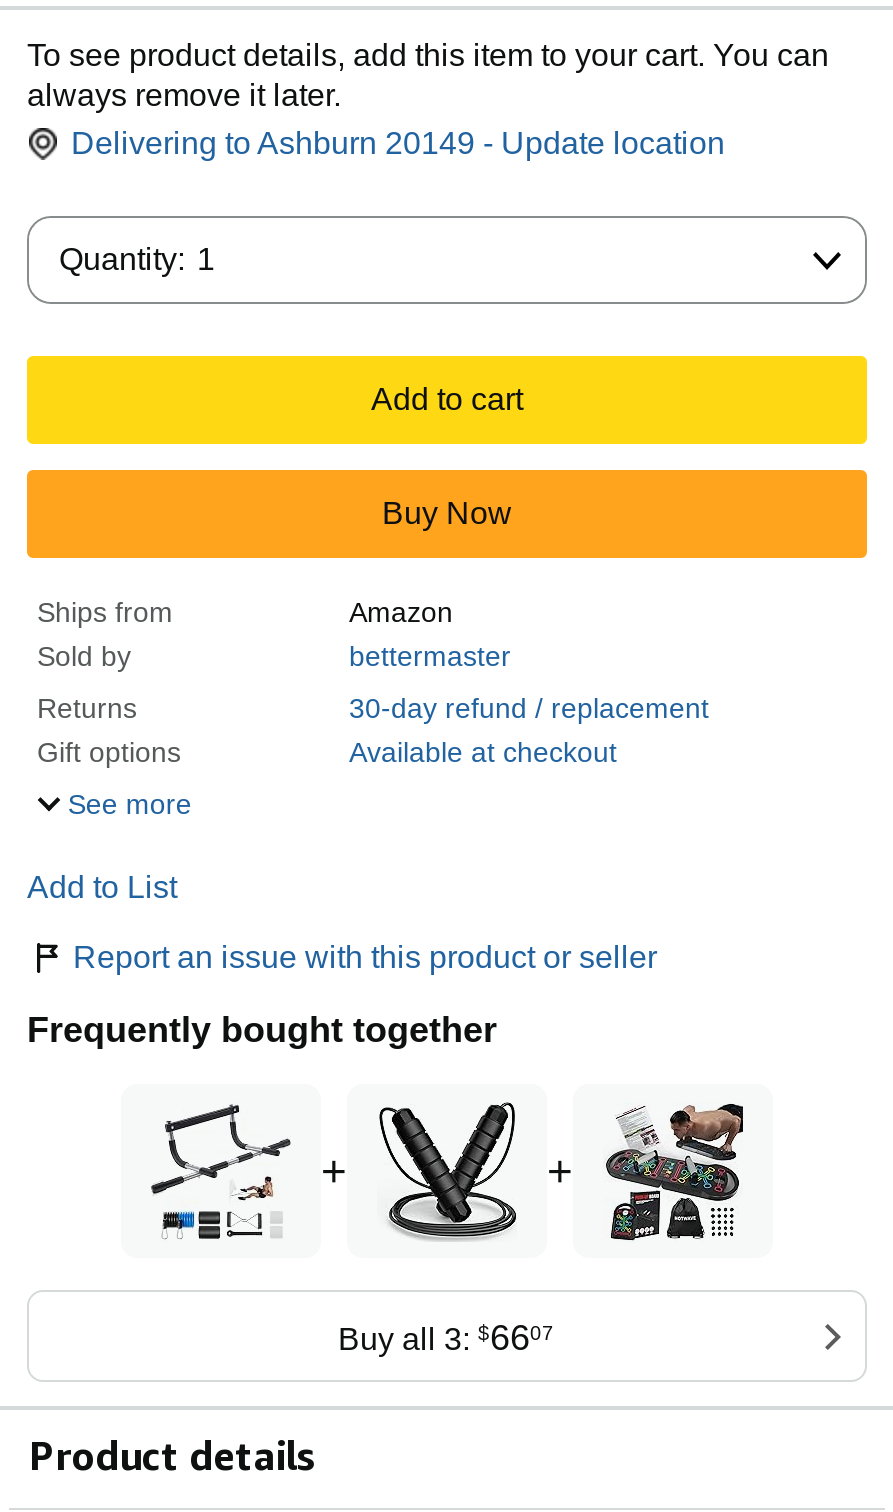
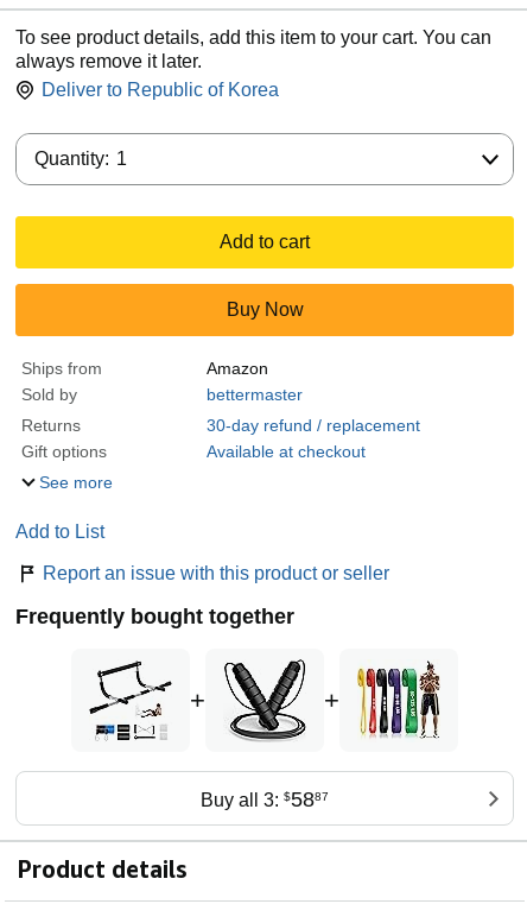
- Delivering to Ashburn 20149 - Update location
+ Deliver to Republic of Korea

- [image]
+ [image]

- Buy all 3: $6607
+ Buy all 3: $5887
